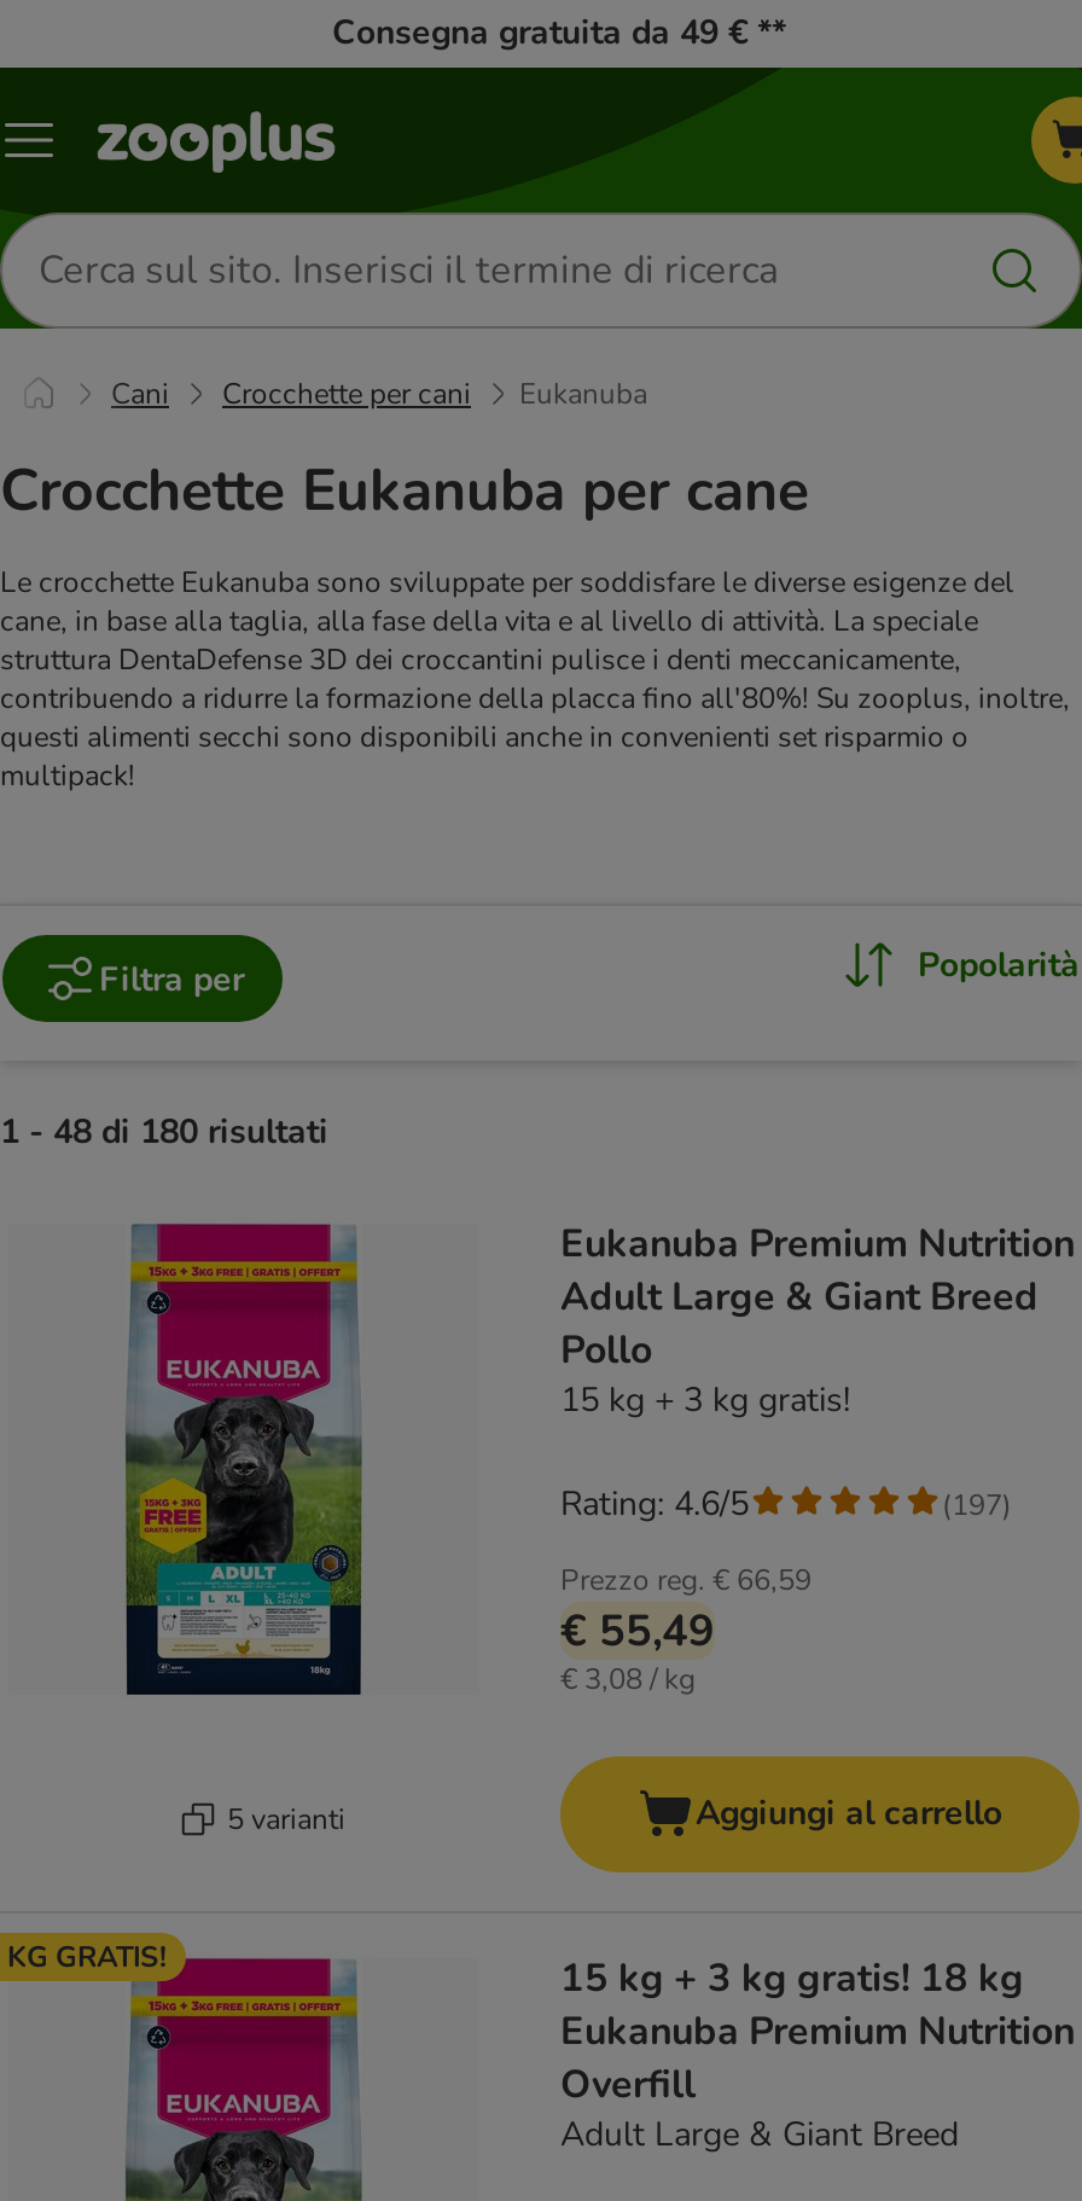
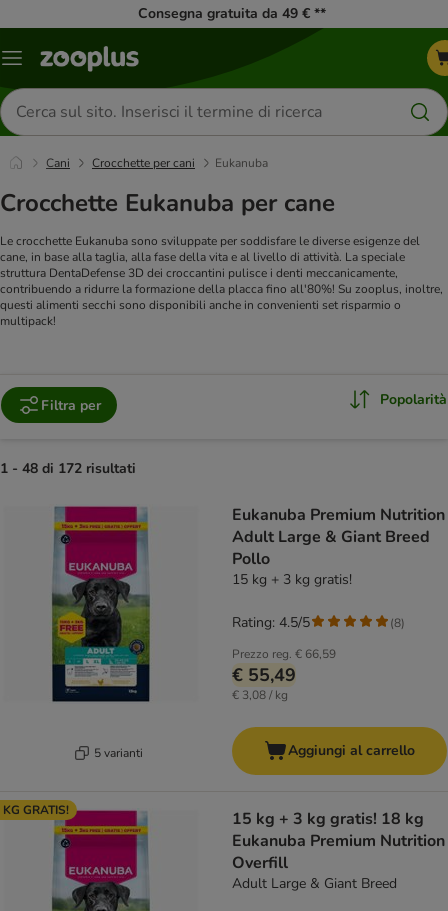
- 1 - 48 di 180 risultati
+ 1 - 48 di 172 risultati

- Rating: 4.6/5
+ Rating: 4.5/5

- (197)
+ (8)
